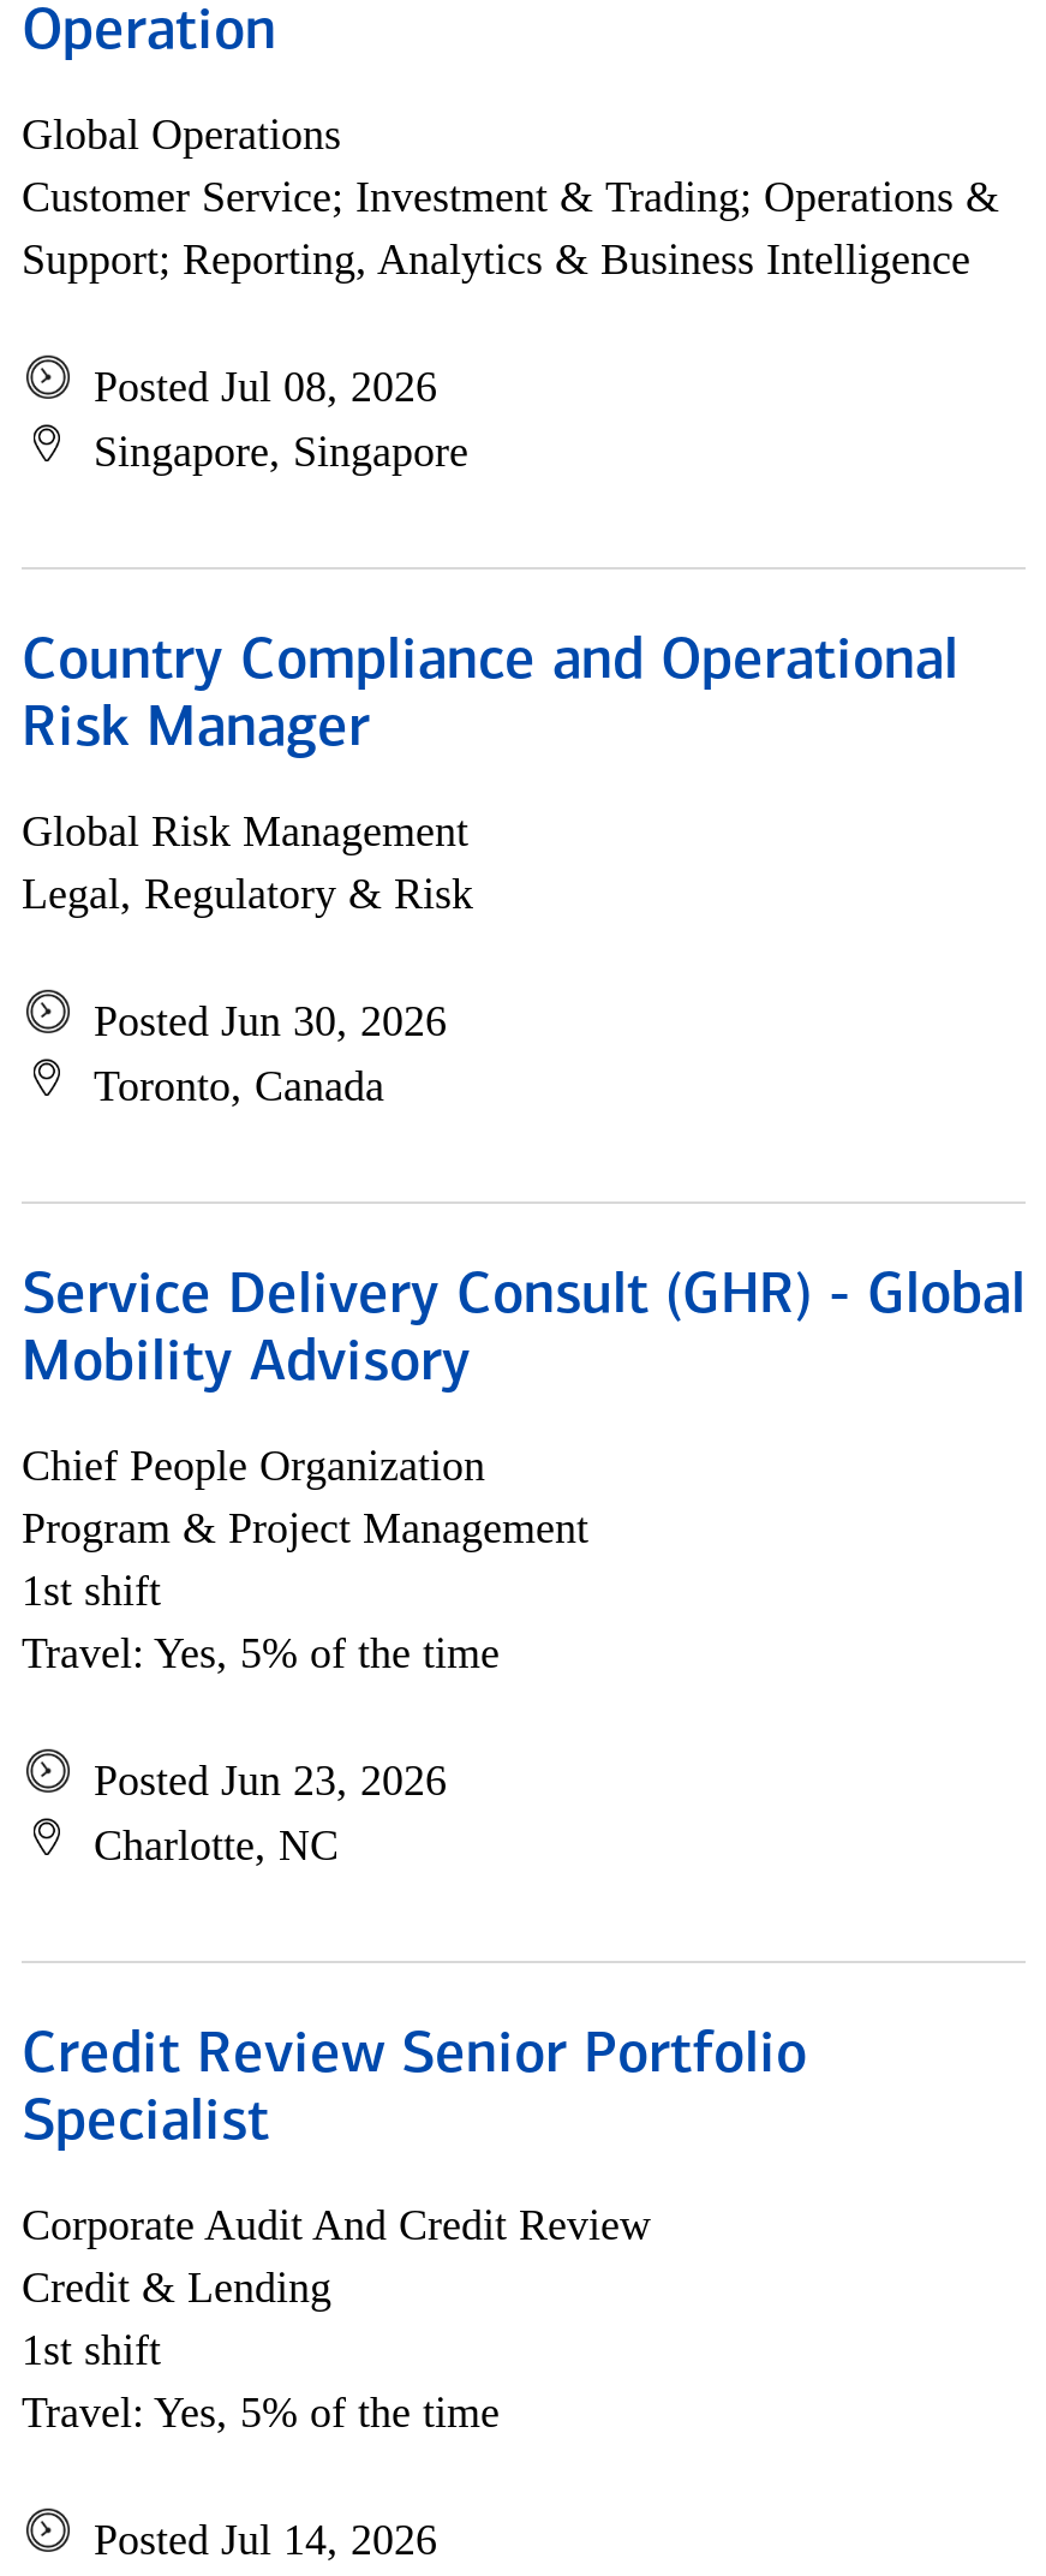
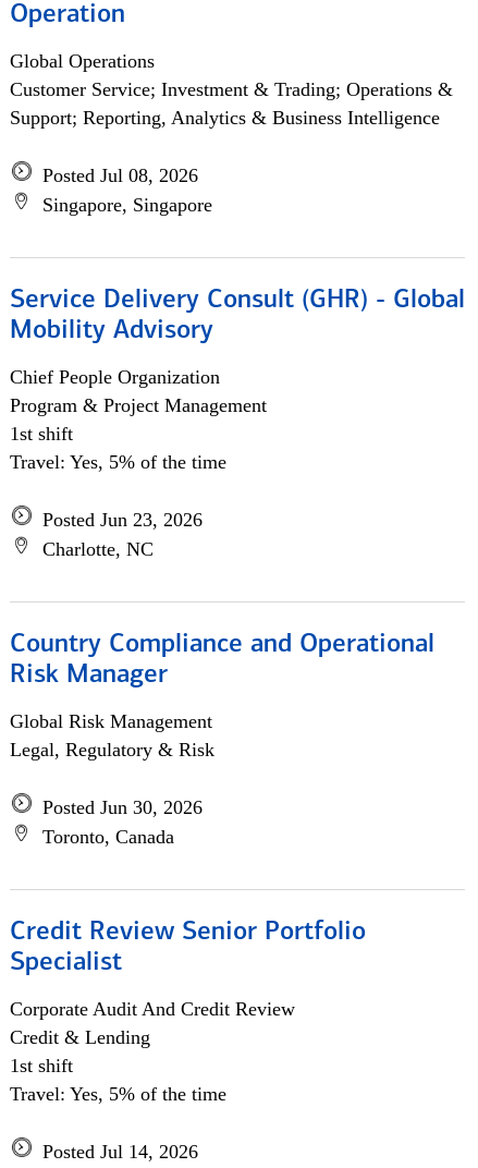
moved down: Country Compliance and Operational | Risk Manager | Global Risk Management | Legal, Regulatory & Risk | Posted Jun 30, 2026 | Toronto, Canada

moved up: Service Delivery Consult (GHR) - Global | Mobility Advisory | Chief People Organization | Program & Project Management | 1st shift | Travel: Yes, 5% of the time | Posted Jun 23, 2026 | Charlotte, NC
